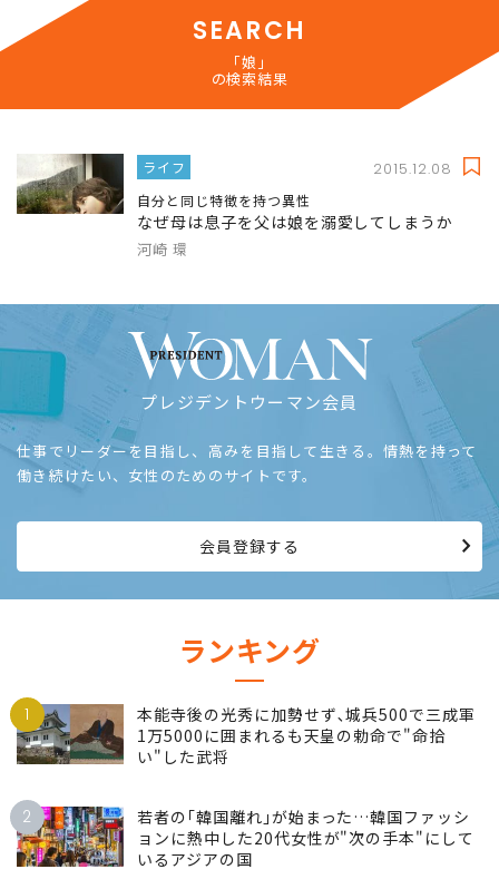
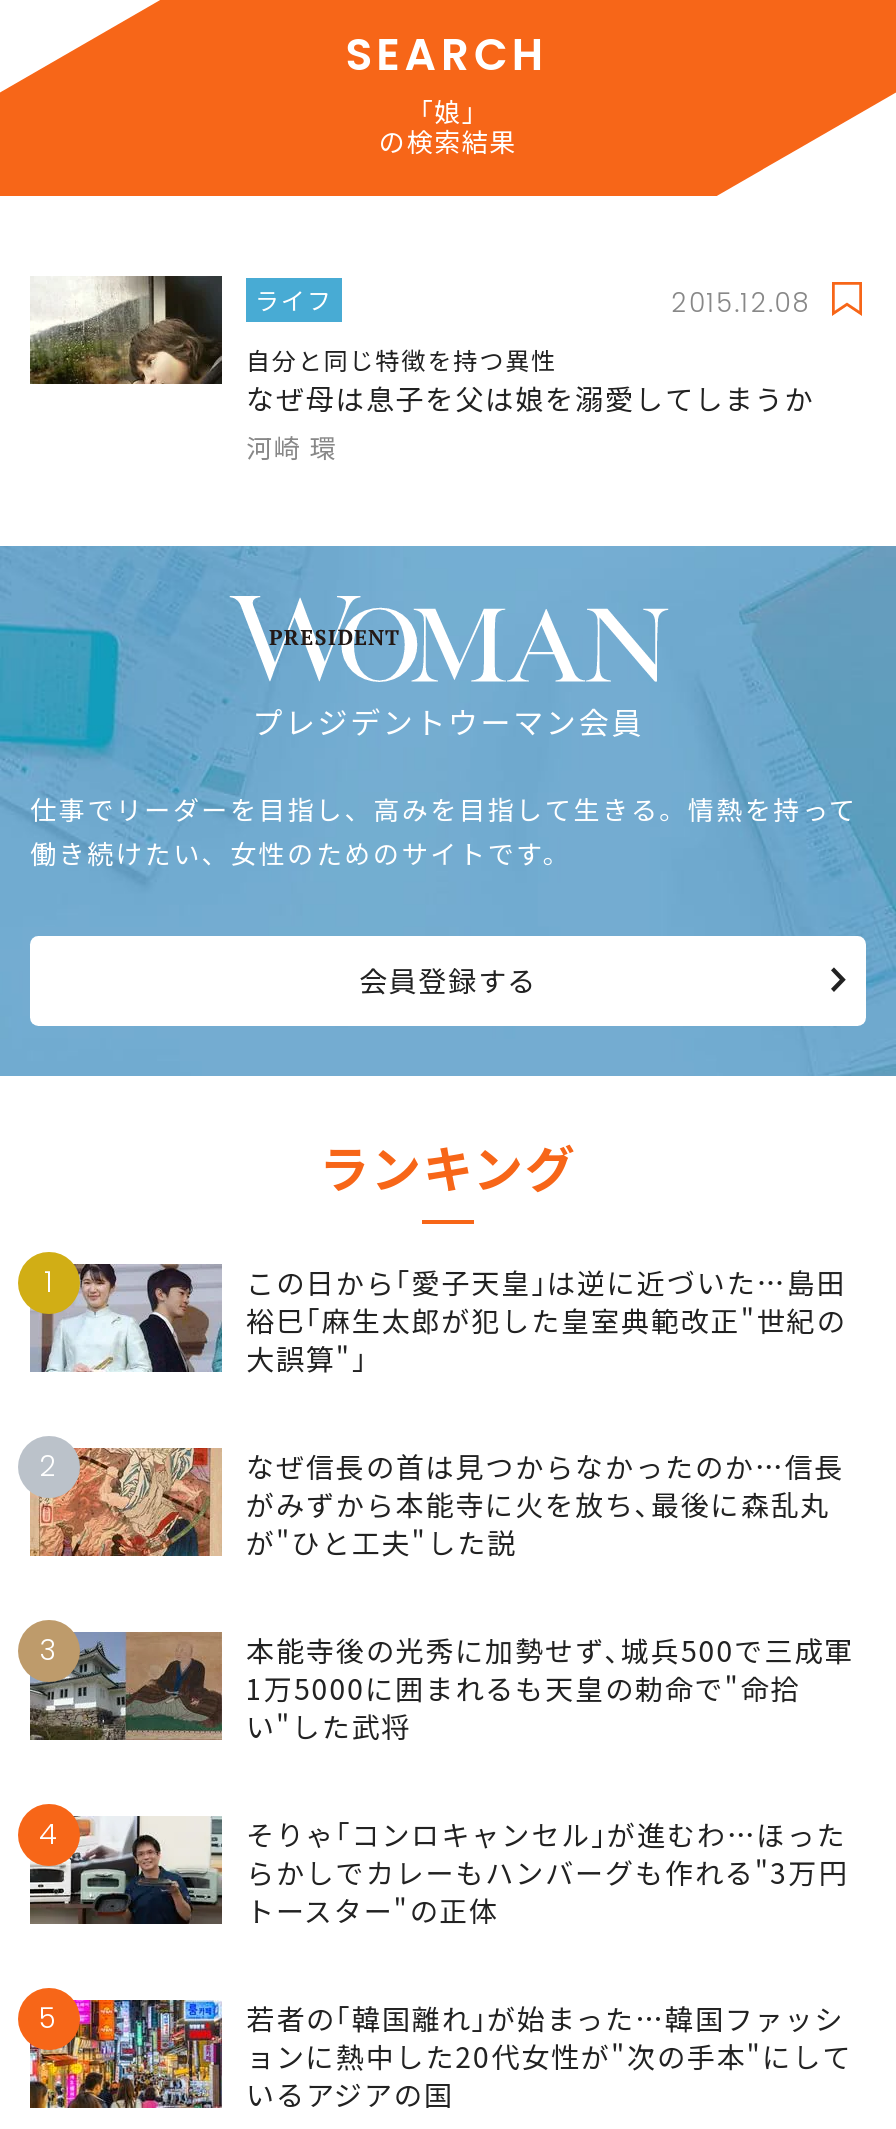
+ [image]
+ この日から｢愛子天皇｣は逆に近づいた…島田
+ 裕巳｢麻生太郎が犯した皇室典範改正"世紀の
+ 大誤算"｣
+ 2
+ なぜ信長の首は見つからなかったのか…信長
+ がみずから本能寺に火を放ち､最後に森乱丸
+ が"ひと工夫"した説
+ 3

- 2
+ 4
+ そりゃ｢コンロキャンセル｣が進むわ…ほった
+ らかしでカレーもハンバーグも作れる"3万円
+ トースター"の正体
+ 5
